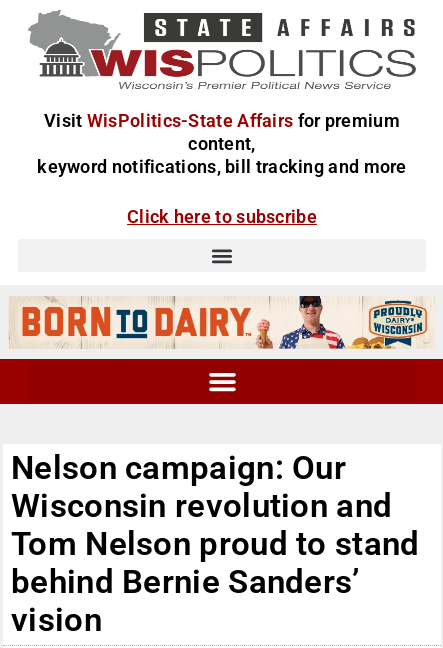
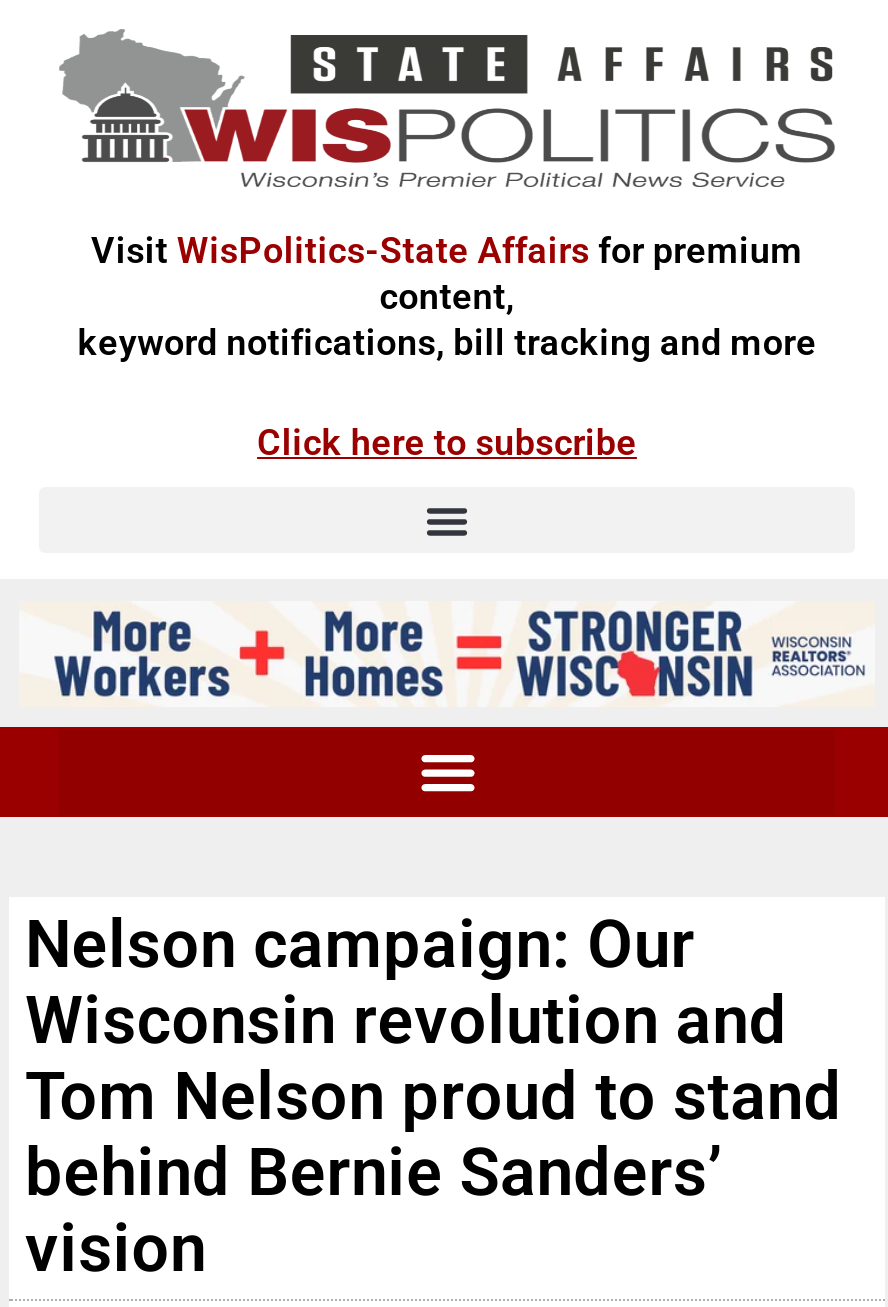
- [image]
+ [image]
